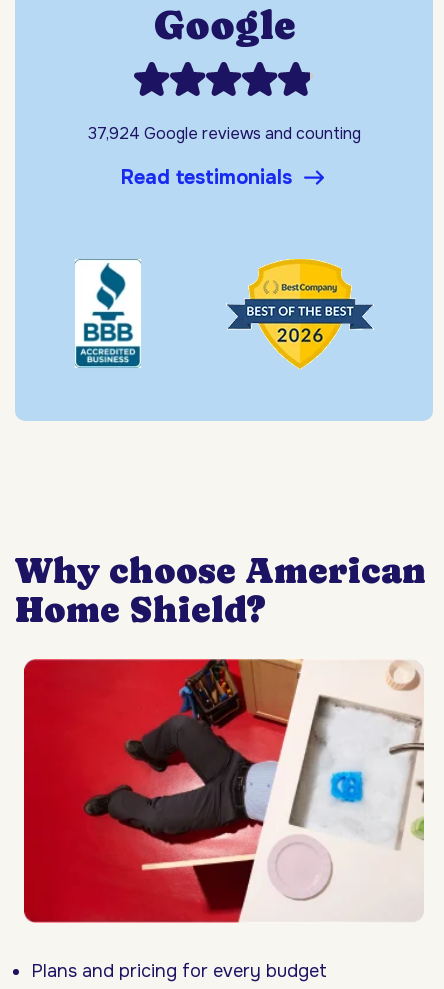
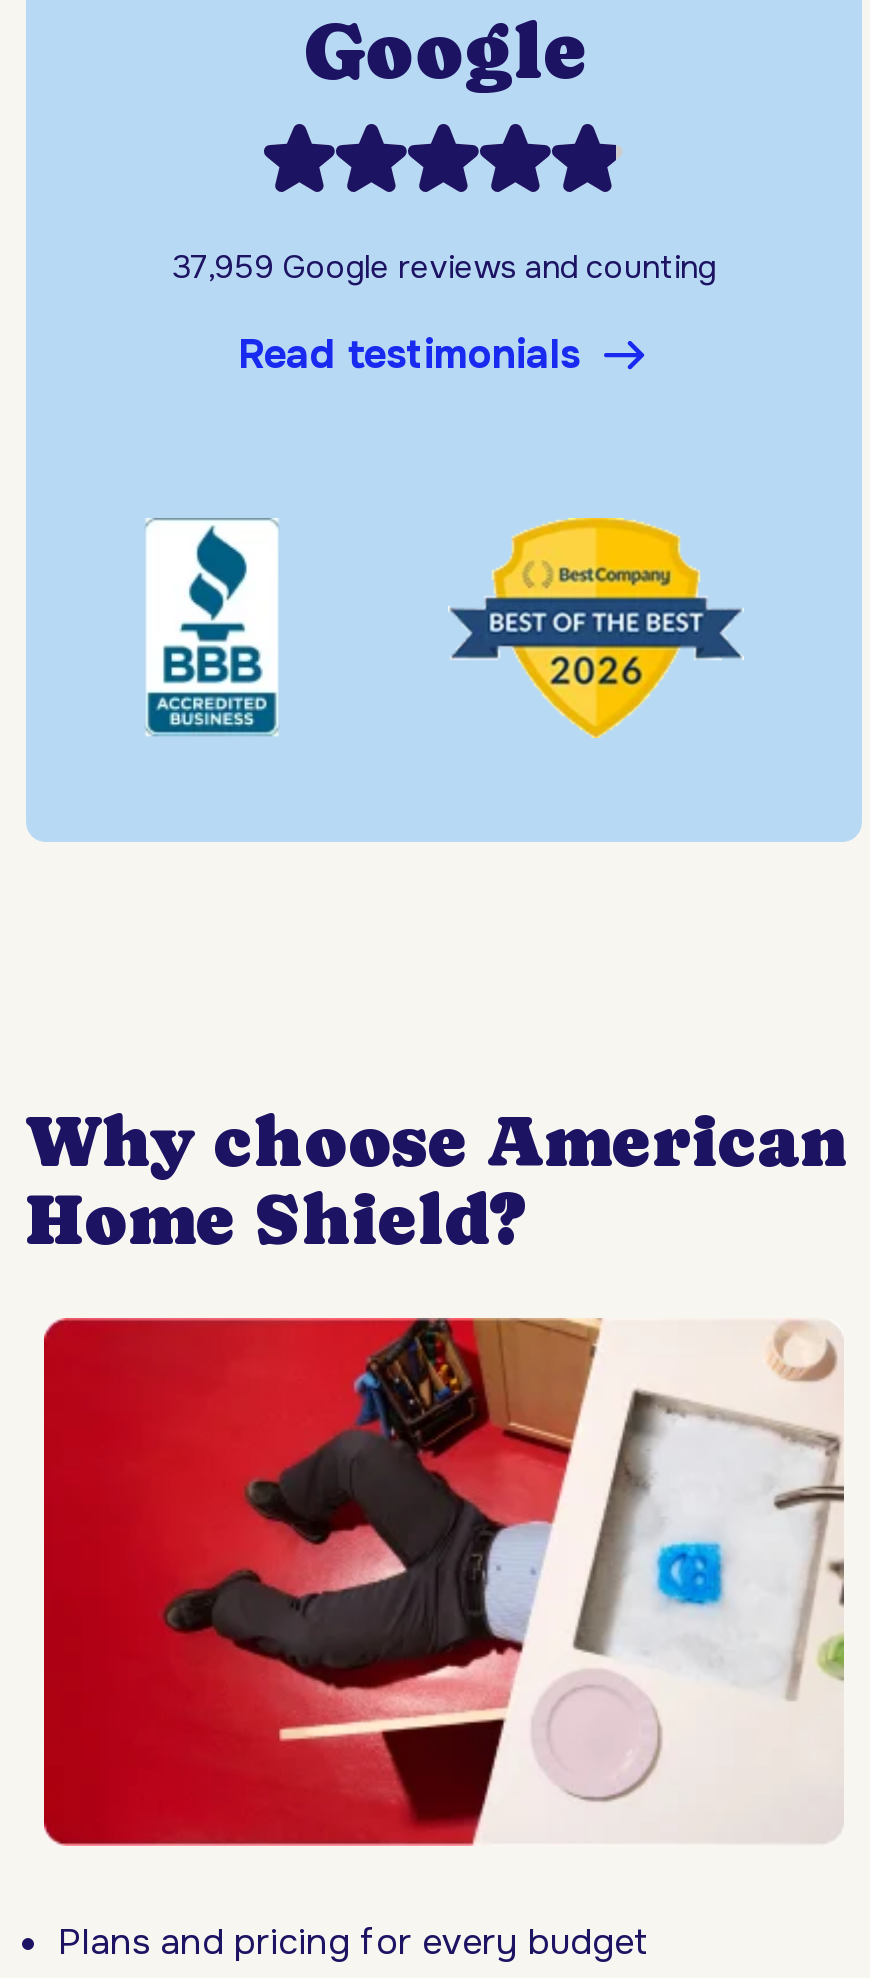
- 37,924 Google reviews and counting
+ 37,959 Google reviews and counting
